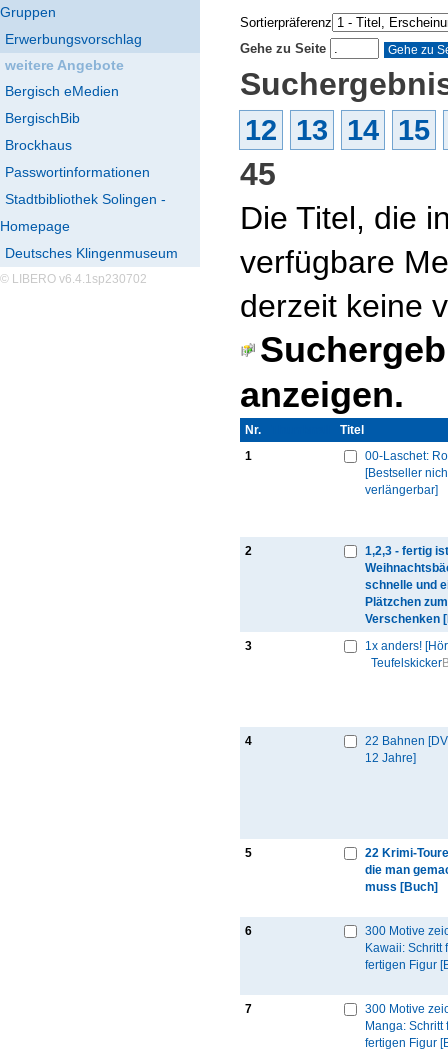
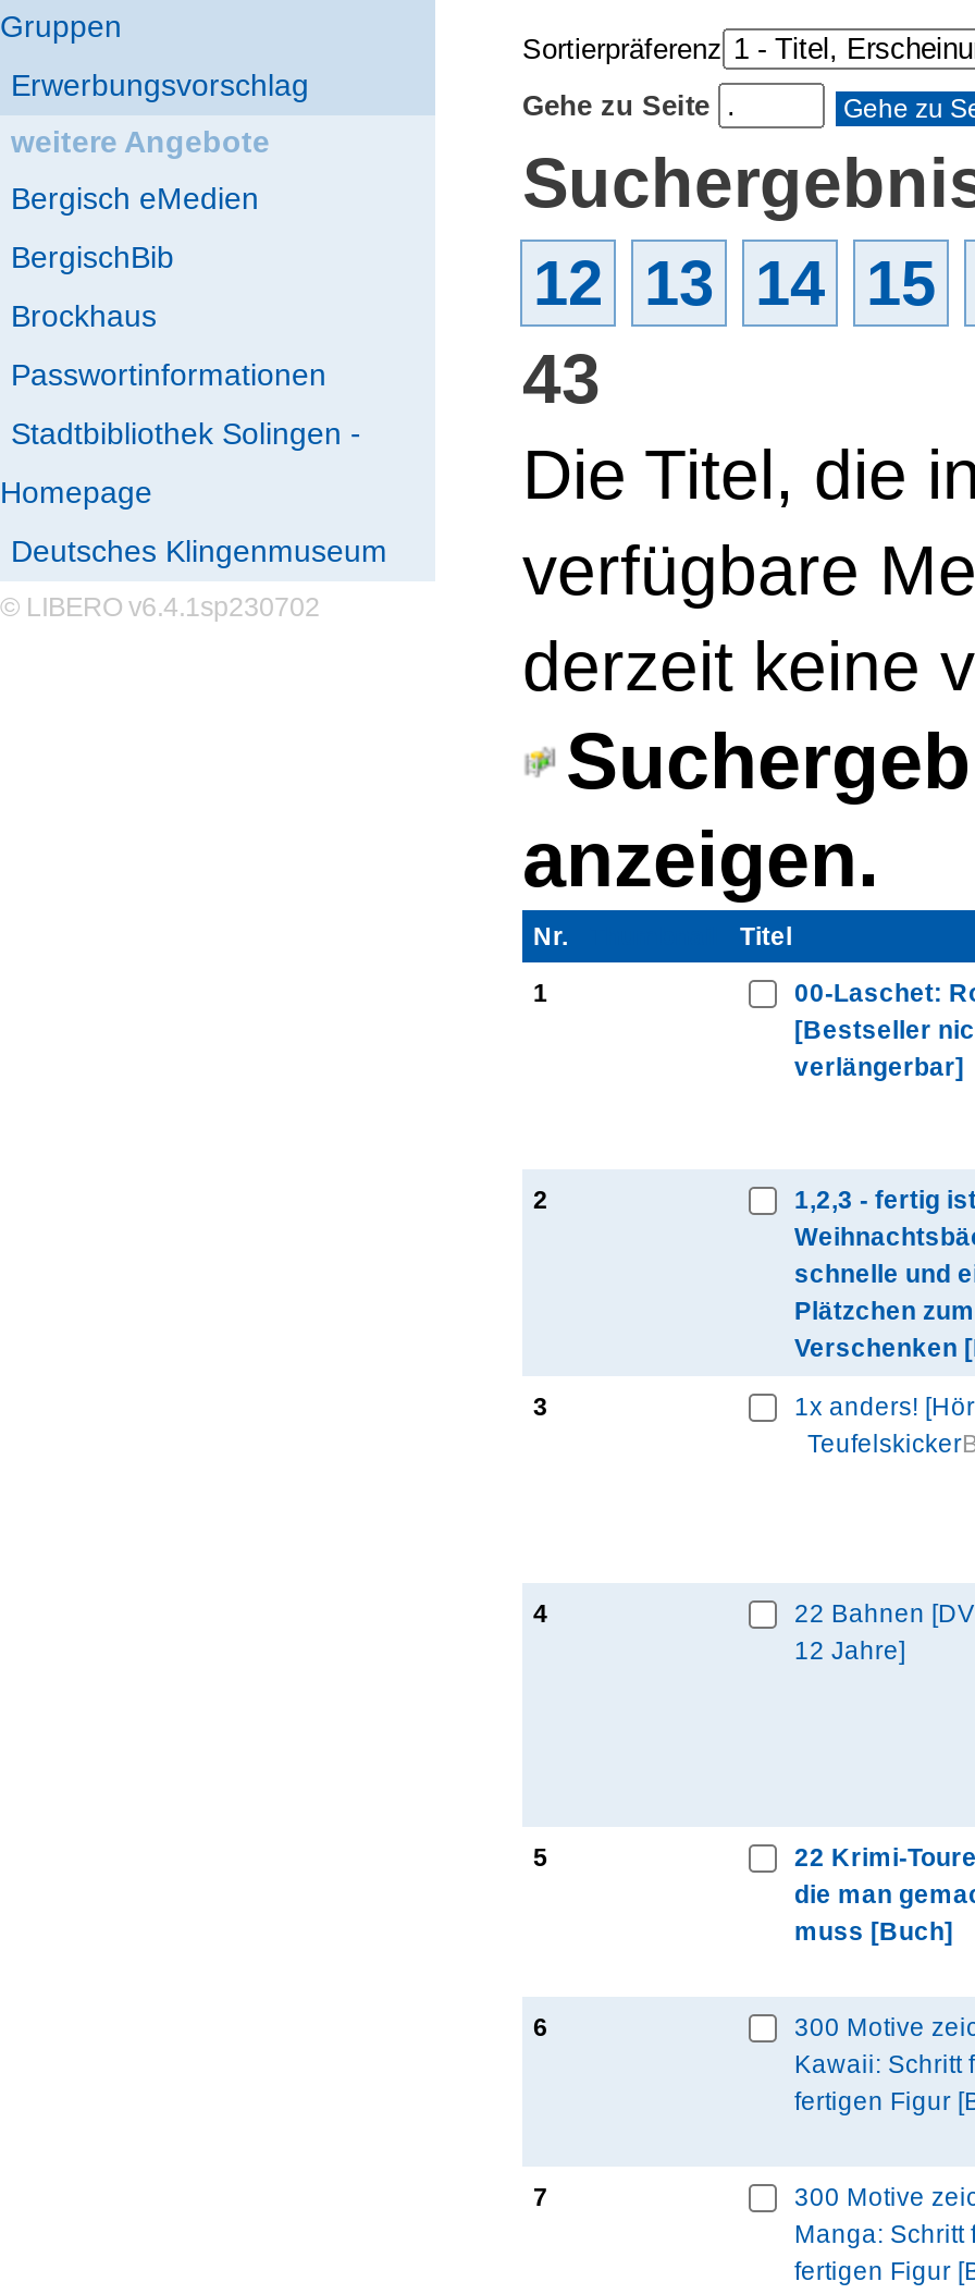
- 45
+ 43
